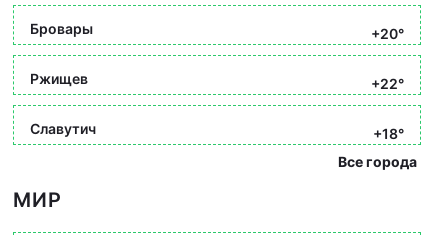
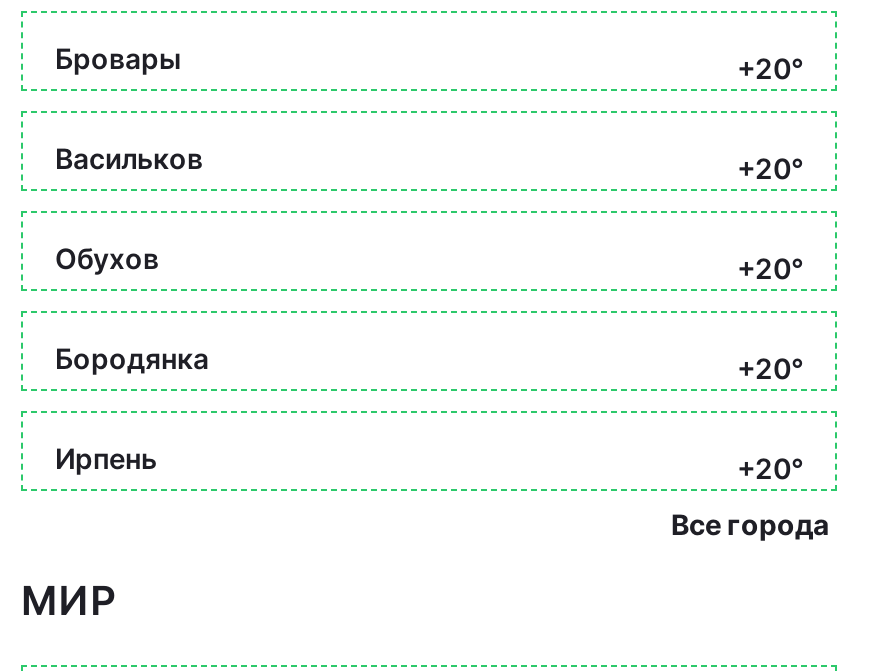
- Ржищев
- +22°
- Славутич
- +18°
+ Васильков
+ +20°
+ Обухов
+ +20°
+ Бородянка
+ +20°
+ Ирпень
+ +20°
